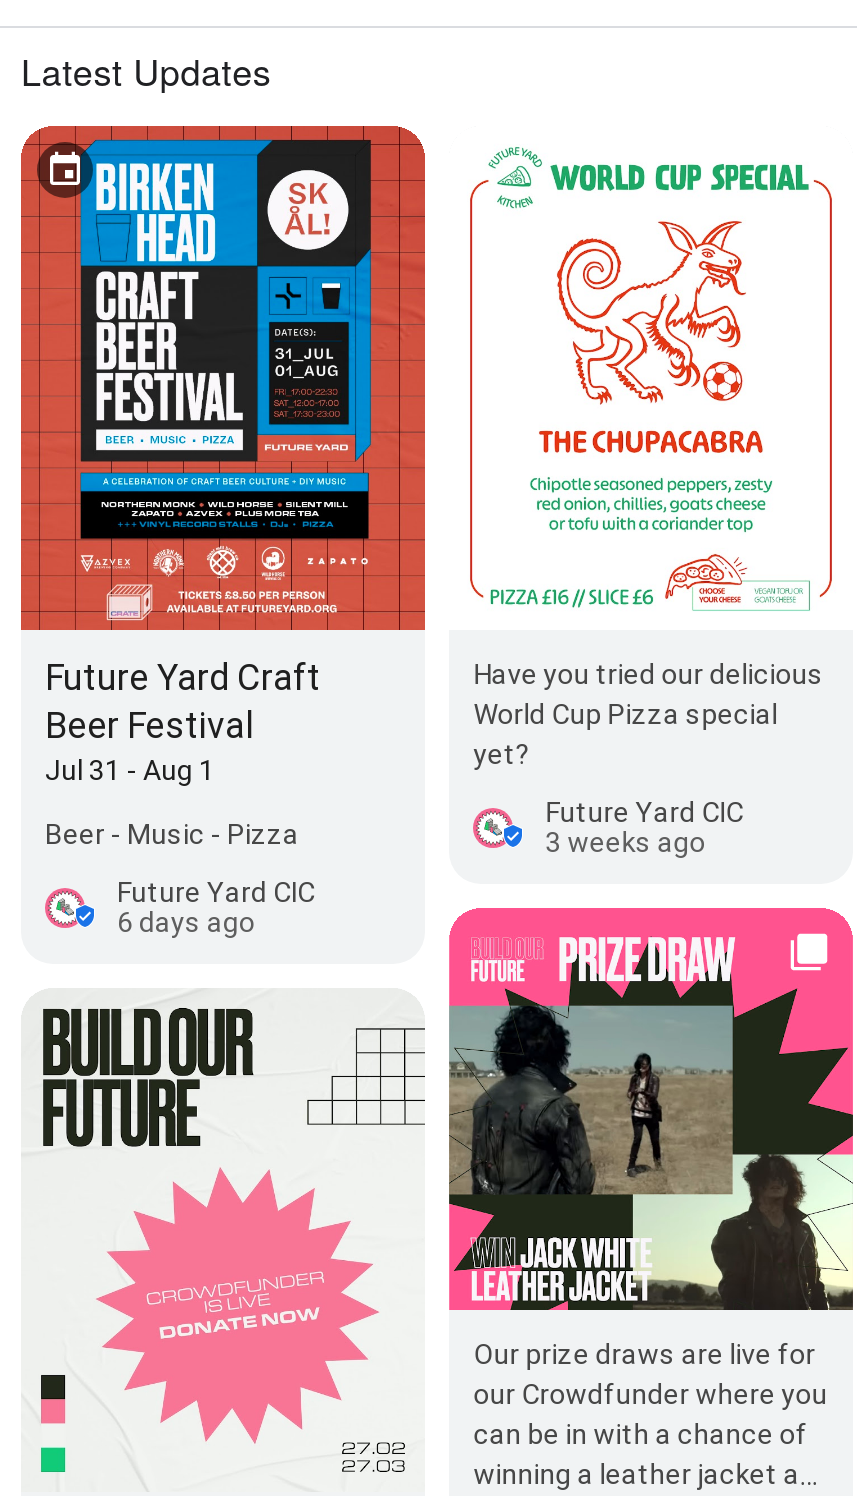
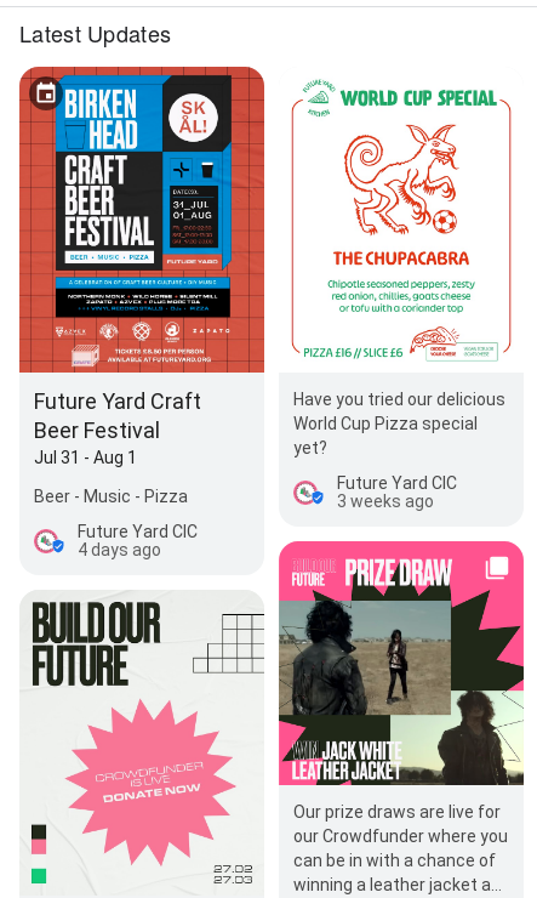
- 6 days ago
+ 4 days ago
